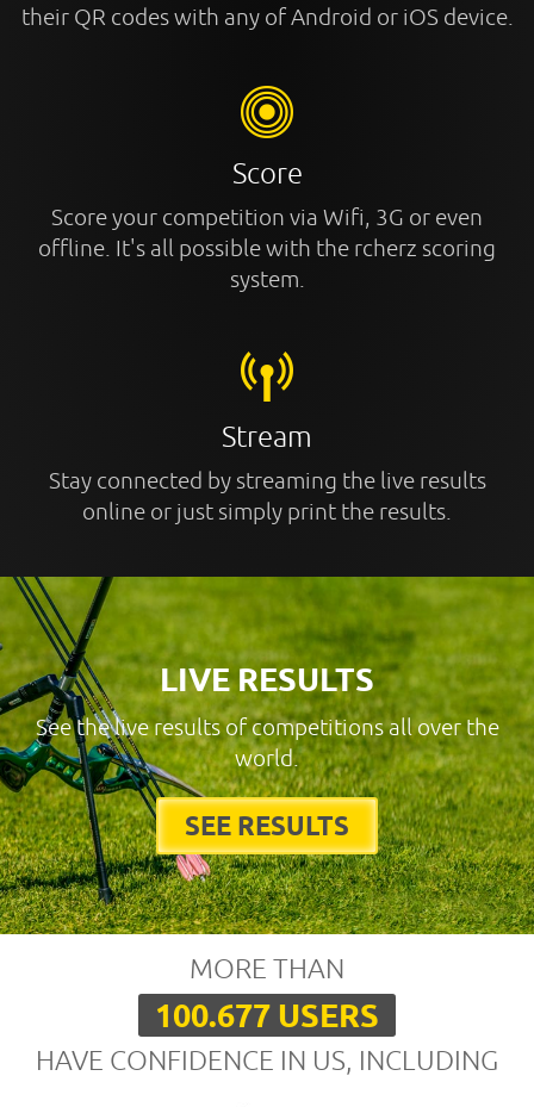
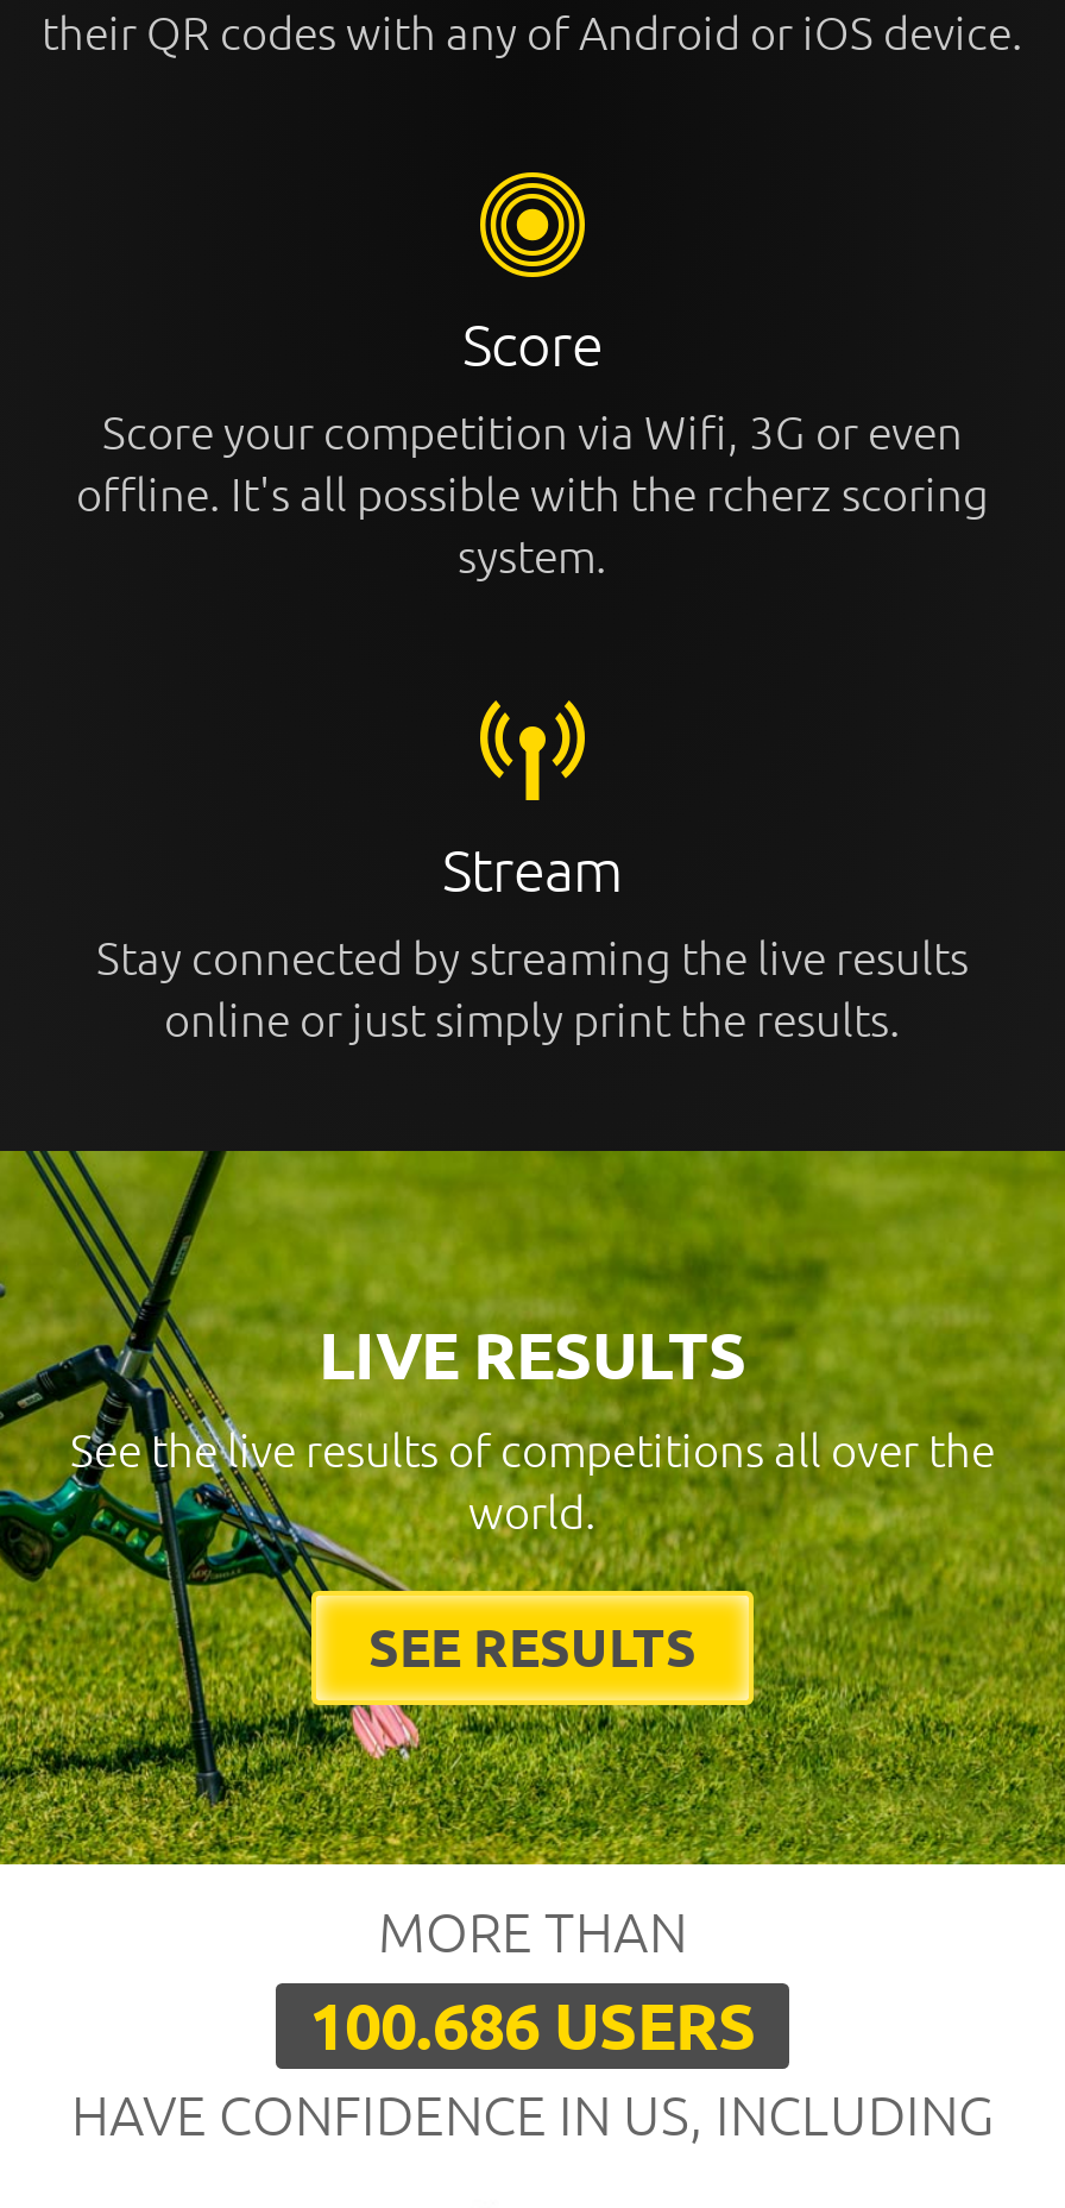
- 100.677 USERS
+ 100.686 USERS
